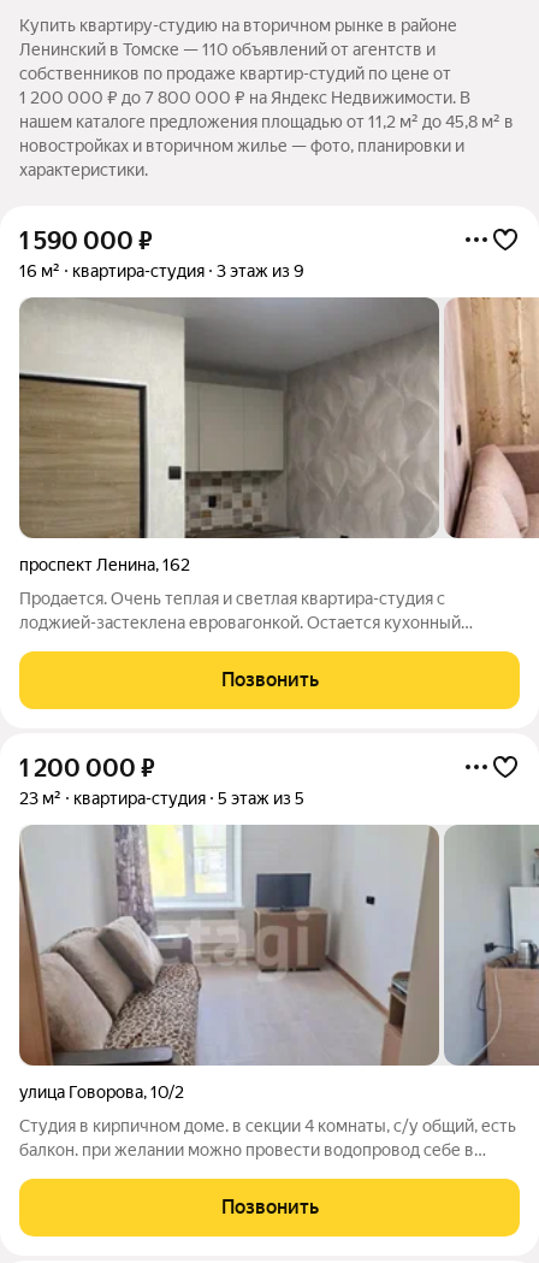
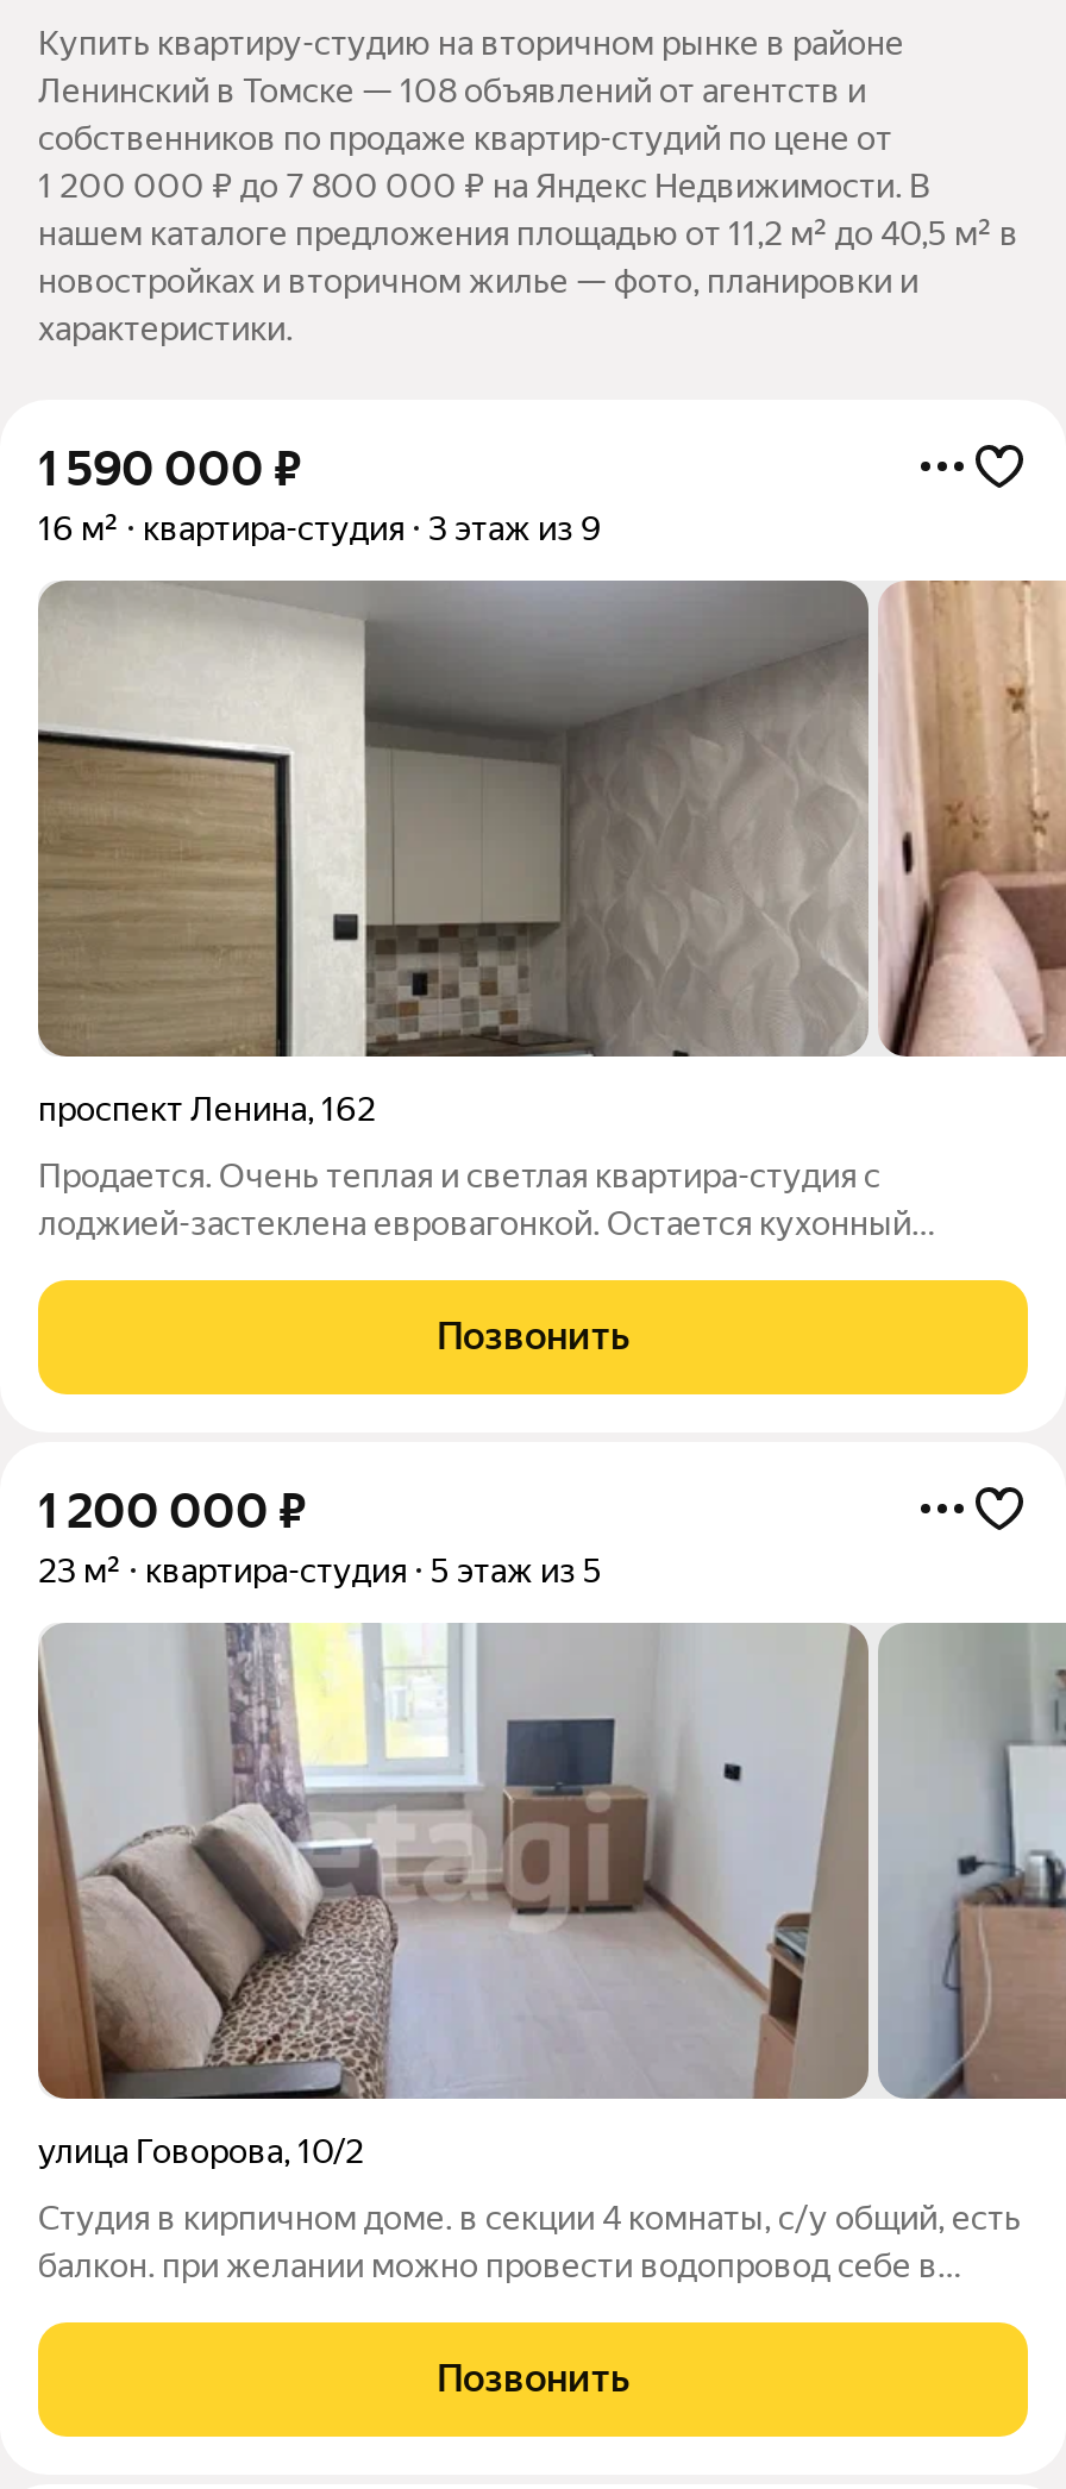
- Ленинский в Томске — 110 объявлений от агентств и
+ Ленинский в Томске — 108 объявлений от агентств и

- нашем каталоге предложения площадью от 11,2 м² до 45,8 м² в
+ нашем каталоге предложения площадью от 11,2 м² до 40,5 м² в
